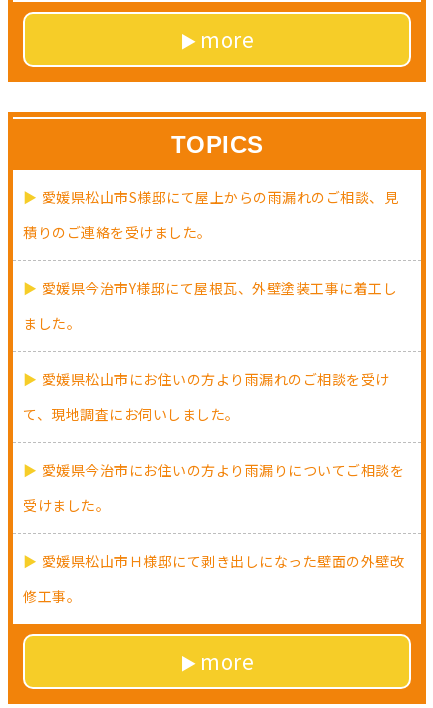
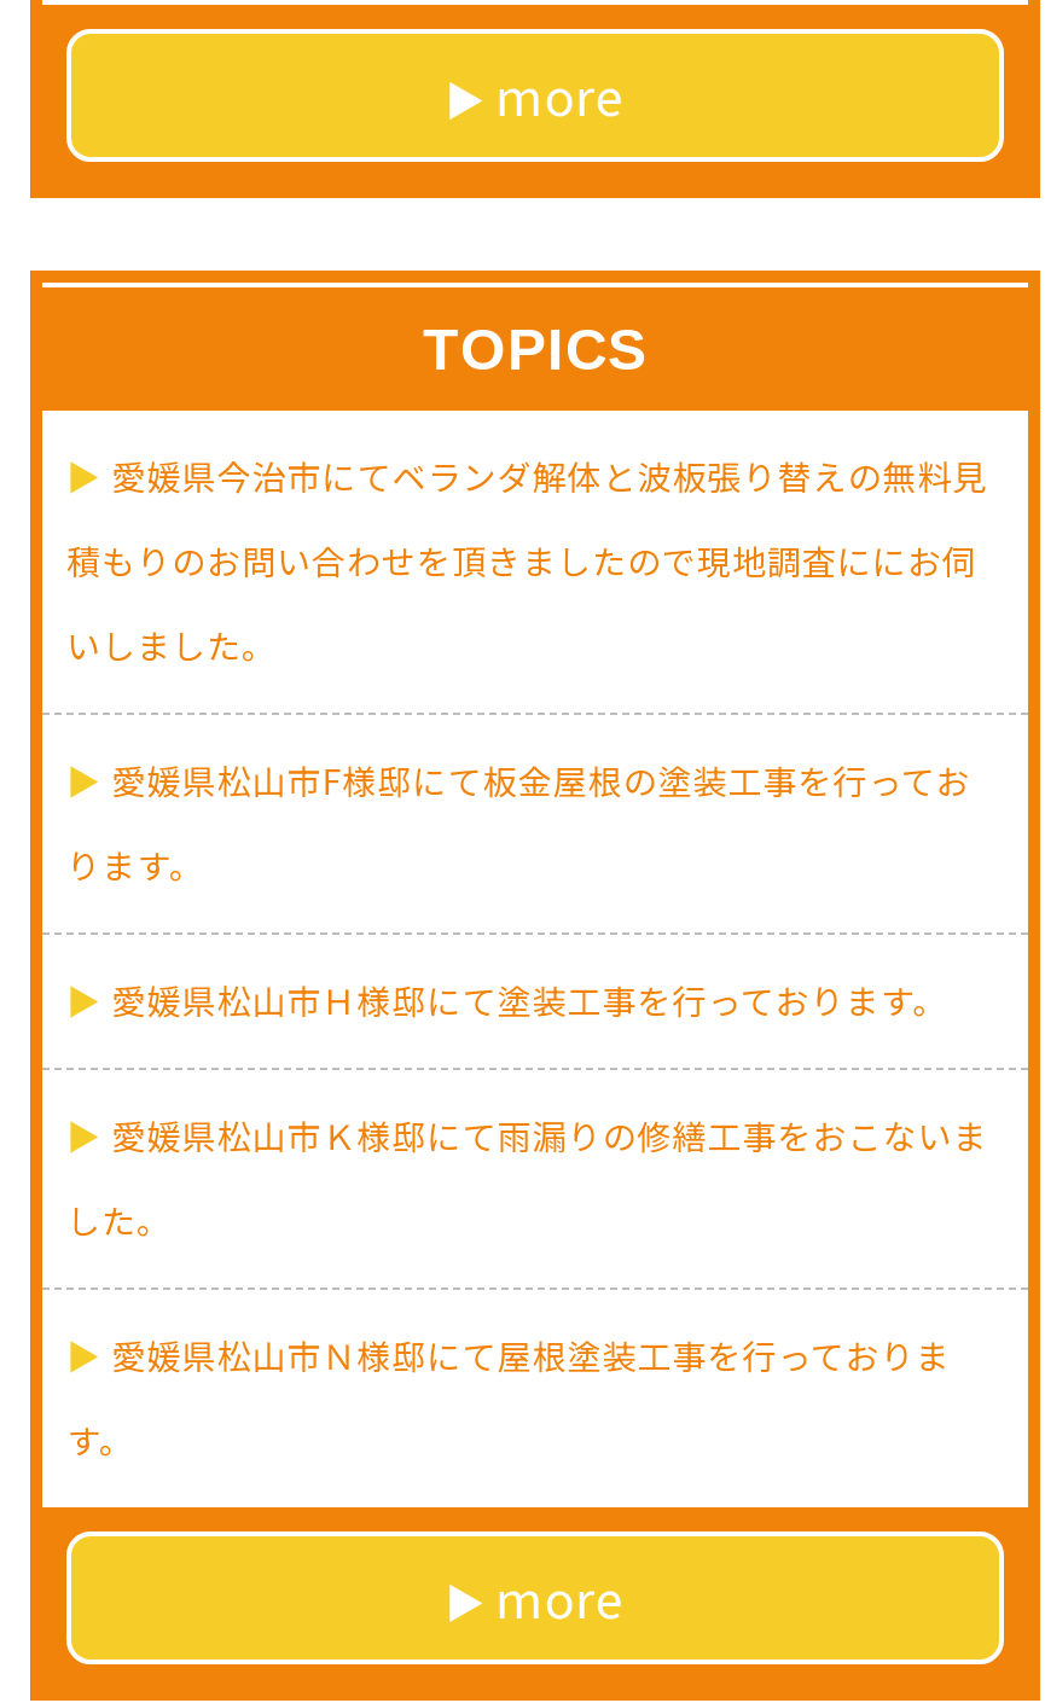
- 愛媛県松山市S様邸にて屋上からの雨漏れのご相談、見
+ 愛媛県今治市にてベランダ解体と波板張り替えの無料見

- 積りのご連絡を受けました。
+ 積もりのお問い合わせを頂きましたので現地調査ににお伺

- 愛媛県今治市Y様邸にて屋根瓦、外壁塗装工事に着工し
+ いしました。

- ました。
+ 愛媛県松山市F様邸にて板金屋根の塗装工事を行ってお

- 愛媛県松山市にお住いの方より雨漏れのご相談を受け
+ ります。

- て、現地調査にお伺いしました。
+ 愛媛県松山市Ｈ様邸にて塗装工事を行っております。

- 愛媛県今治市にお住いの方より雨漏りについてご相談を
+ 愛媛県松山市Ｋ様邸にて雨漏りの修繕工事をおこないま

- 受けました。
+ した。

- 愛媛県松山市Ｈ様邸にて剥き出しになった壁面の外壁改
+ 愛媛県松山市Ｎ様邸にて屋根塗装工事を行っておりま

- 修工事。
+ す。
